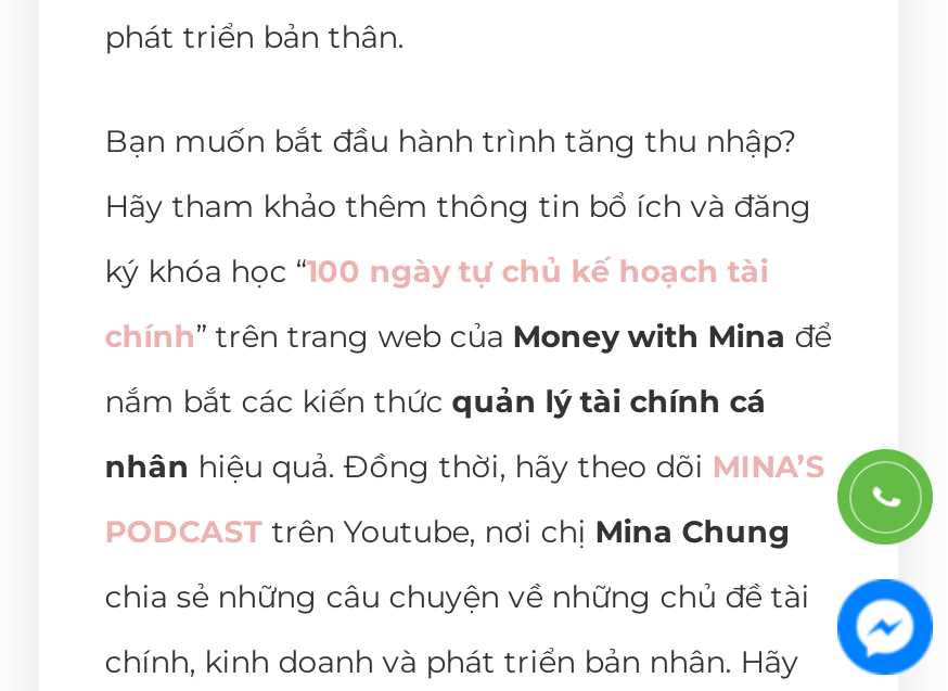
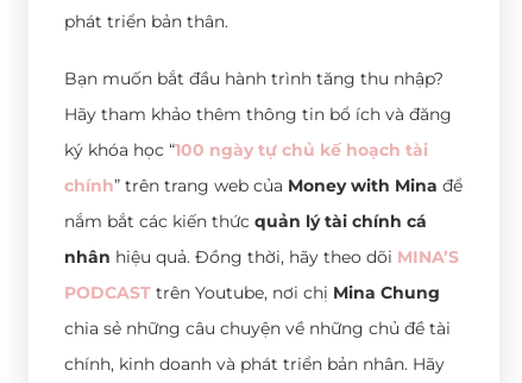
- [image]

- [image]
